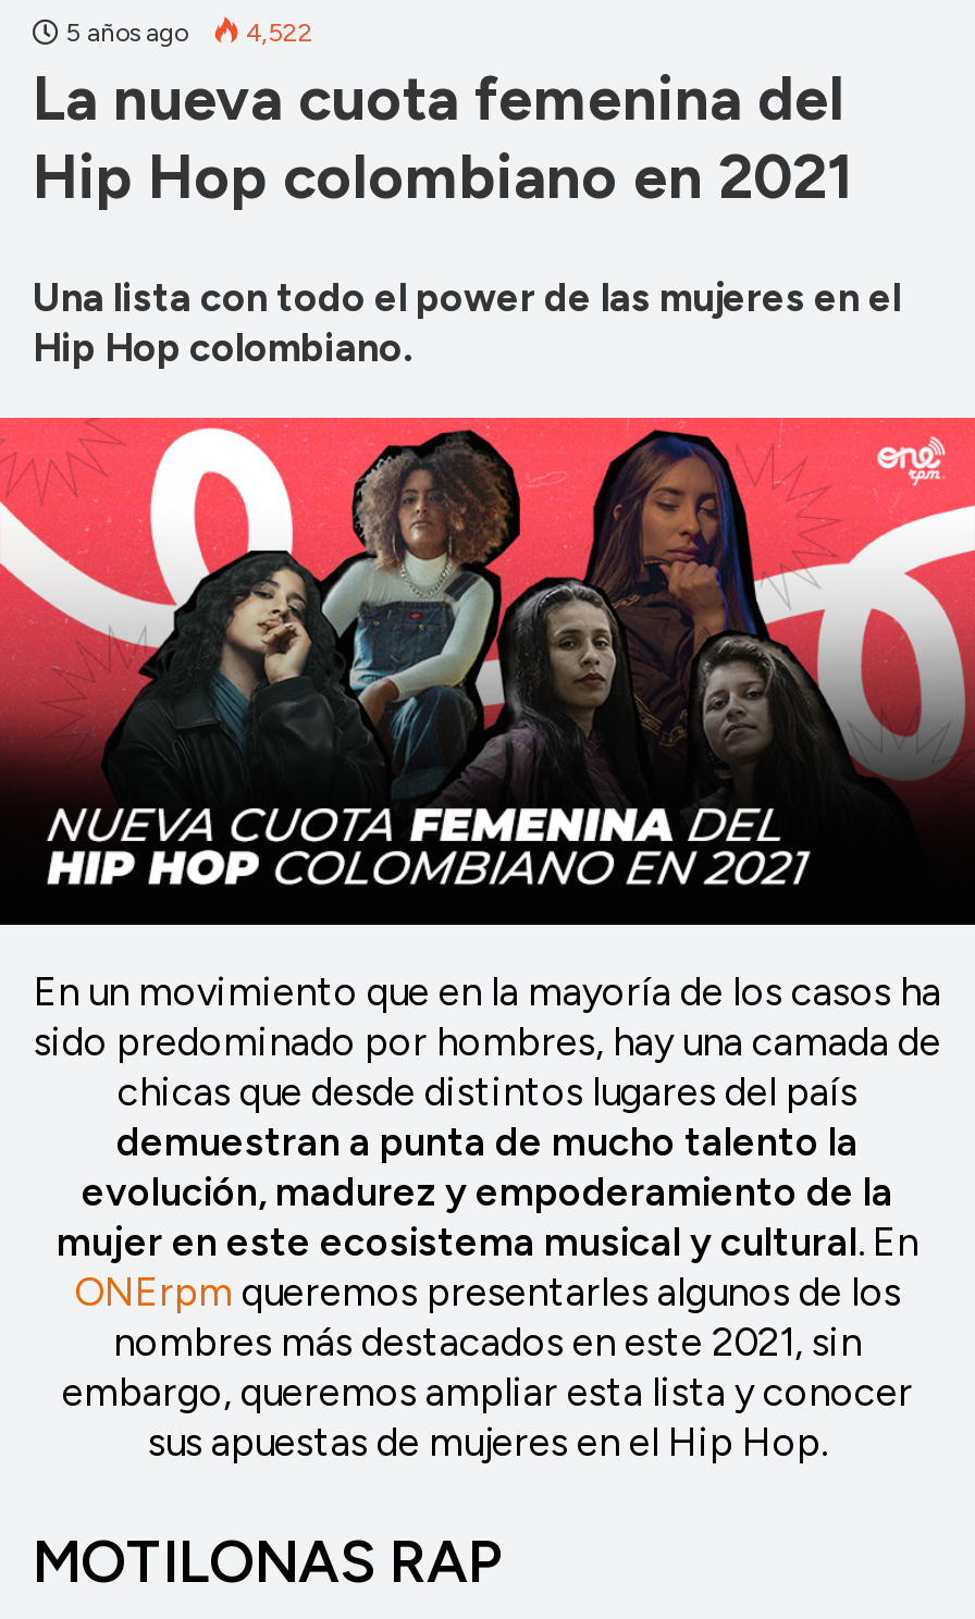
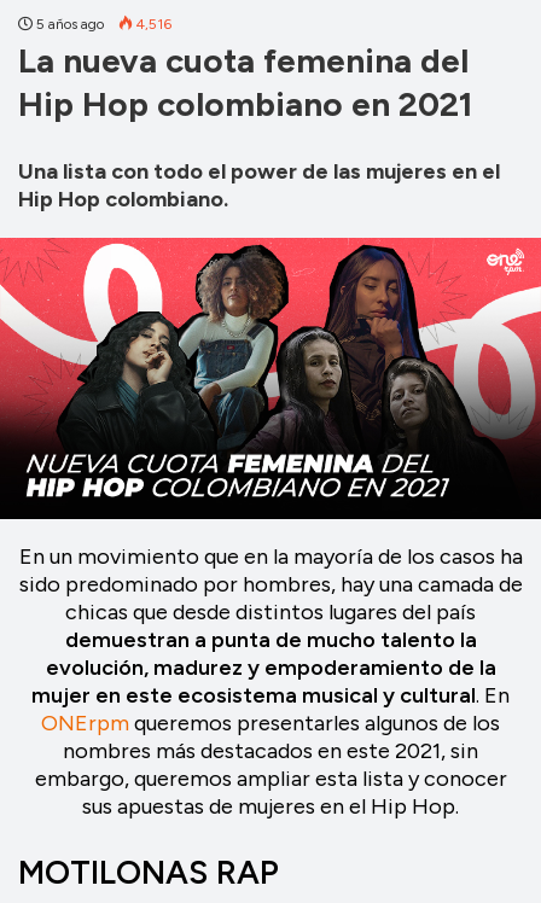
- 5 años ago 4,522
+ 5 años ago 4,516
